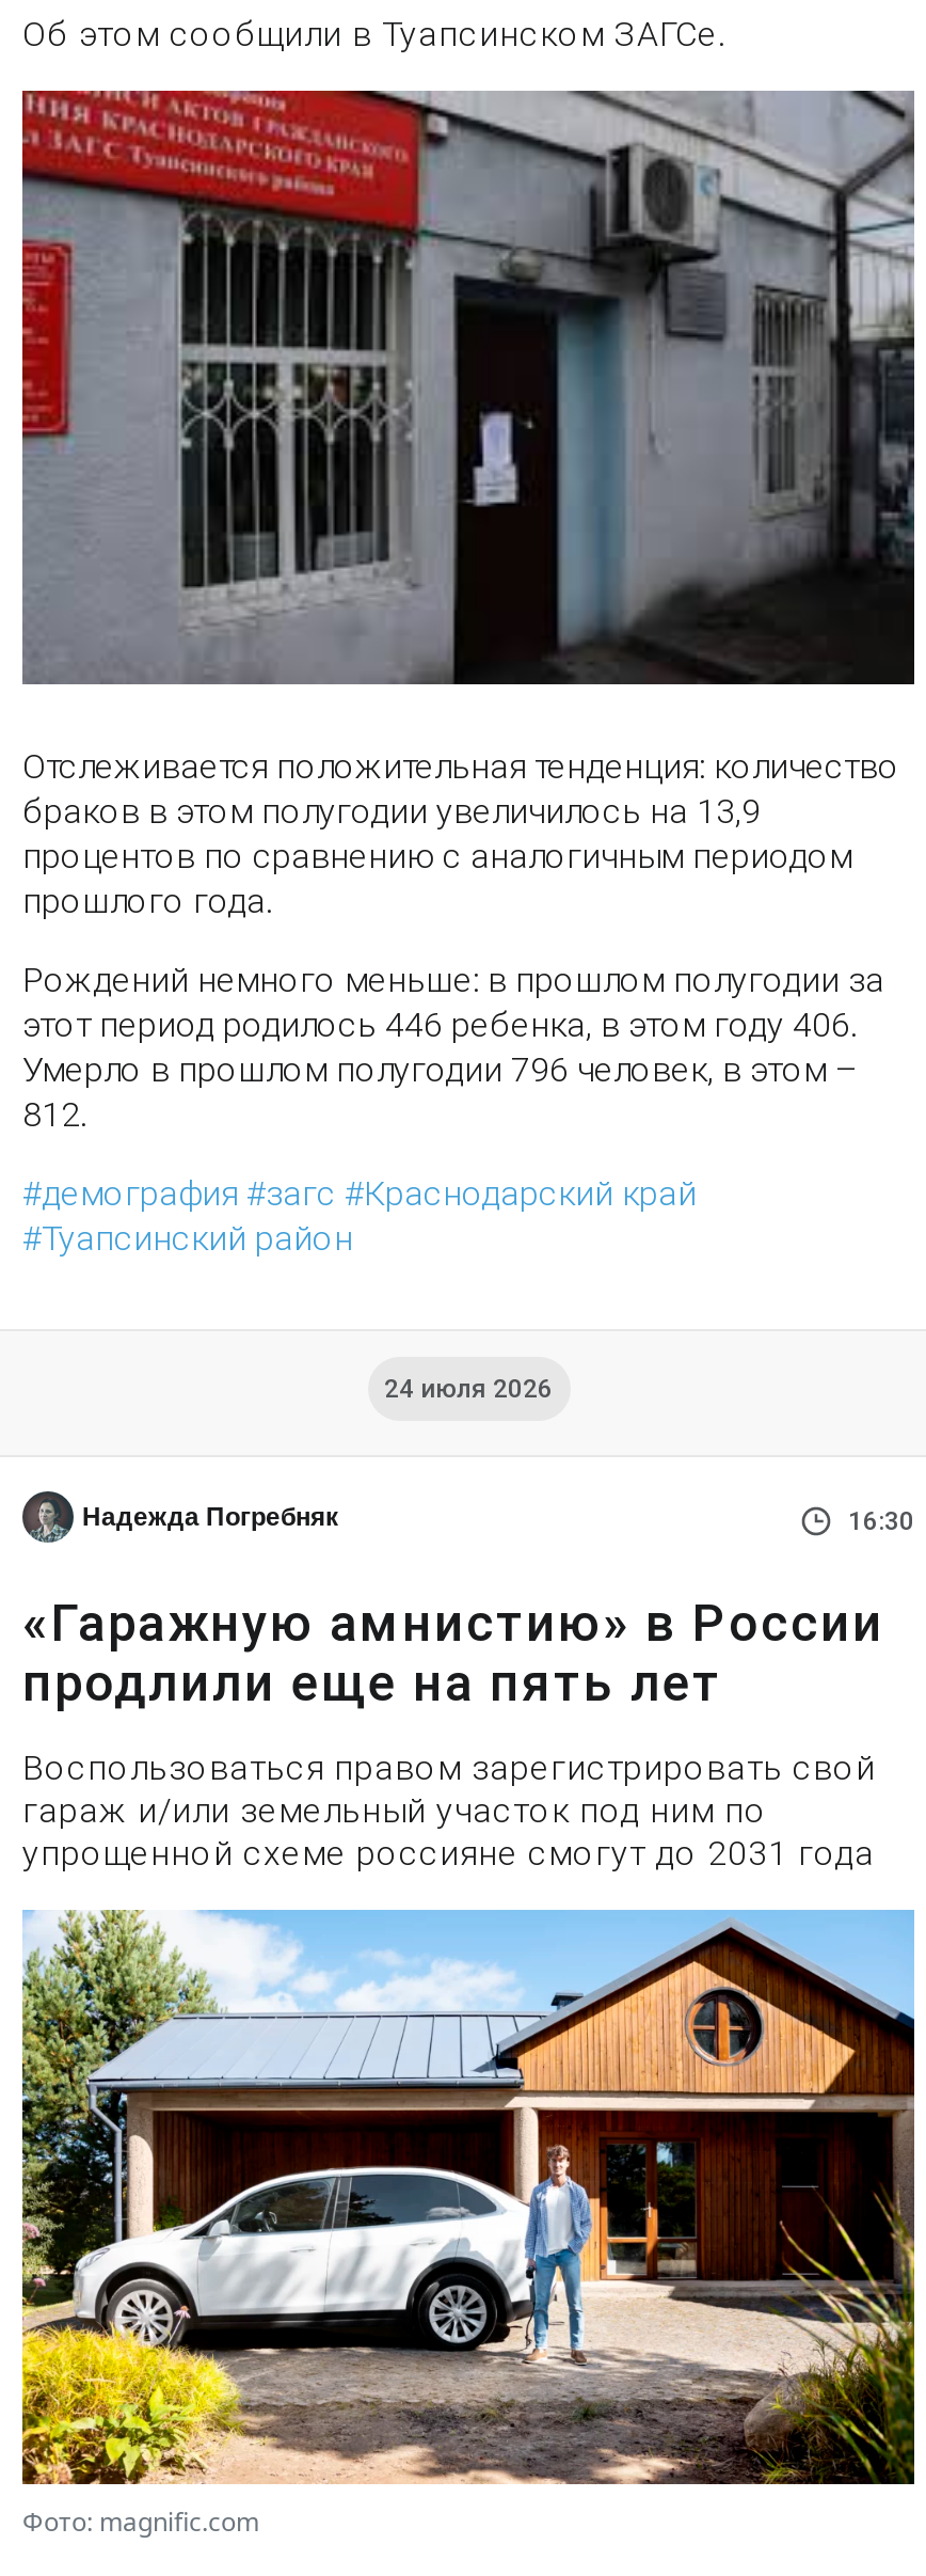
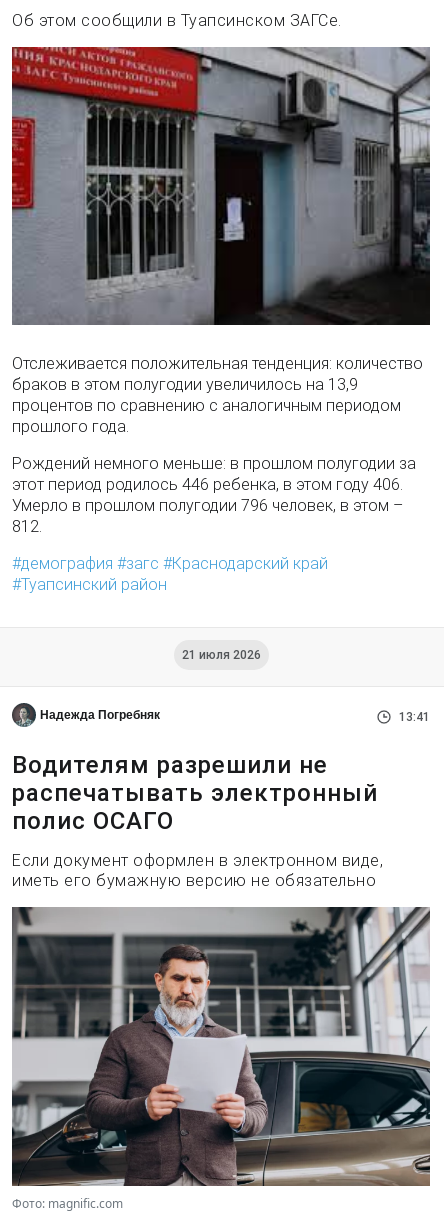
- 24 июля 2026
+ 21 июля 2026

- 16:30
+ 13:41

- «Гаражную амнистию» в России
- продлили еще на пять лет
+ Водителям разрешили не
+ распечатывать электронный
+ полис ОСАГО

- Воспользоваться правом зарегистрировать свой
- гараж и/или земельный участок под ним по
- упрощенной схеме россияне смогут до 2031 года
+ Если документ оформлен в электронном виде,
+ иметь его бумажную версию не обязательно

- [image]
+ [image]
